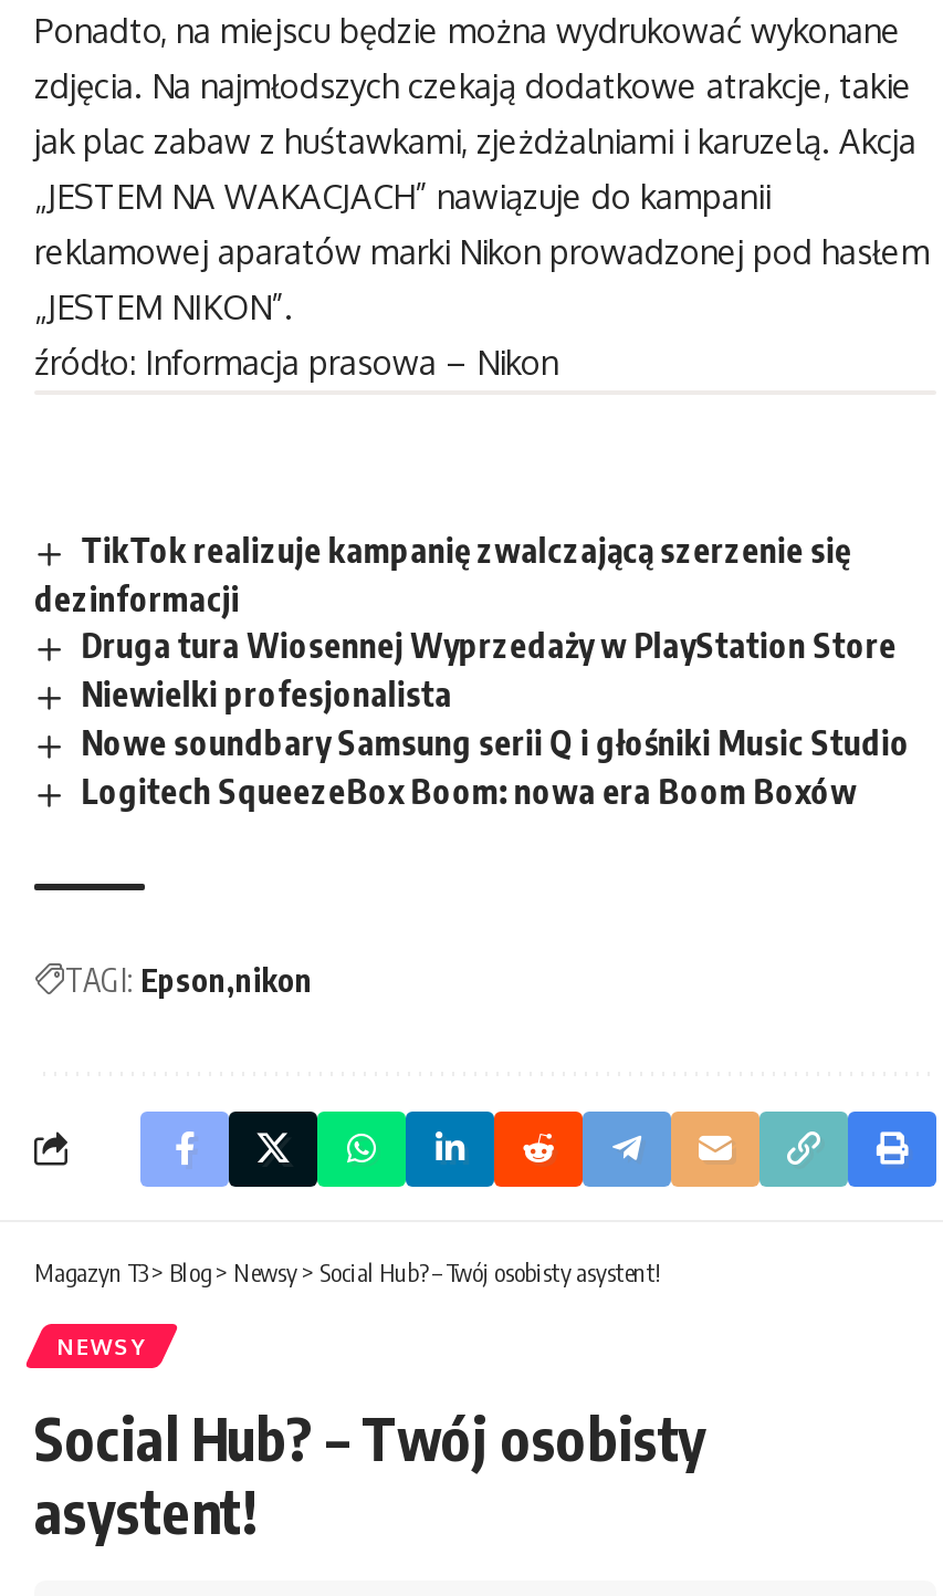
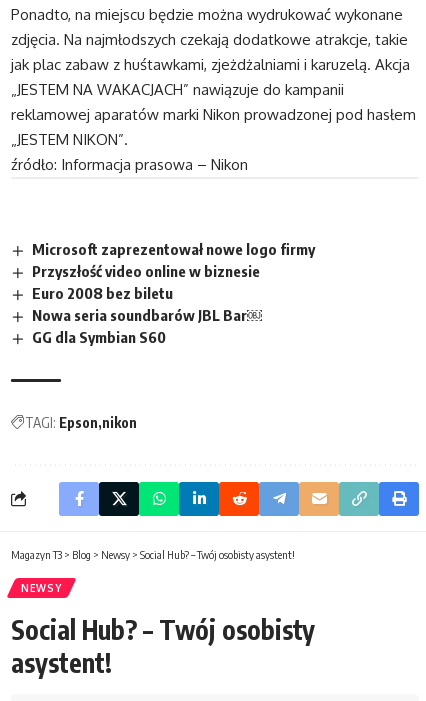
- TikTok realizuje kampanię zwalczającą szerzenie się
- dezinformacji
- Druga tura Wiosennej Wyprzedaży w PlayStation Store
- Niewielki profesjonalista
- Nowe soundbary Samsung serii Q i głośniki Music Studio
- Logitech SqueezeBox Boom: nowa era Boom Boxów
+ Microsoft zaprezentował nowe logo firmy
+ Przyszłość video online w biznesie
+ Euro 2008 bez biletu
+ Nowa seria soundbarów JBL Bar￼
+ GG dla Symbian S60
